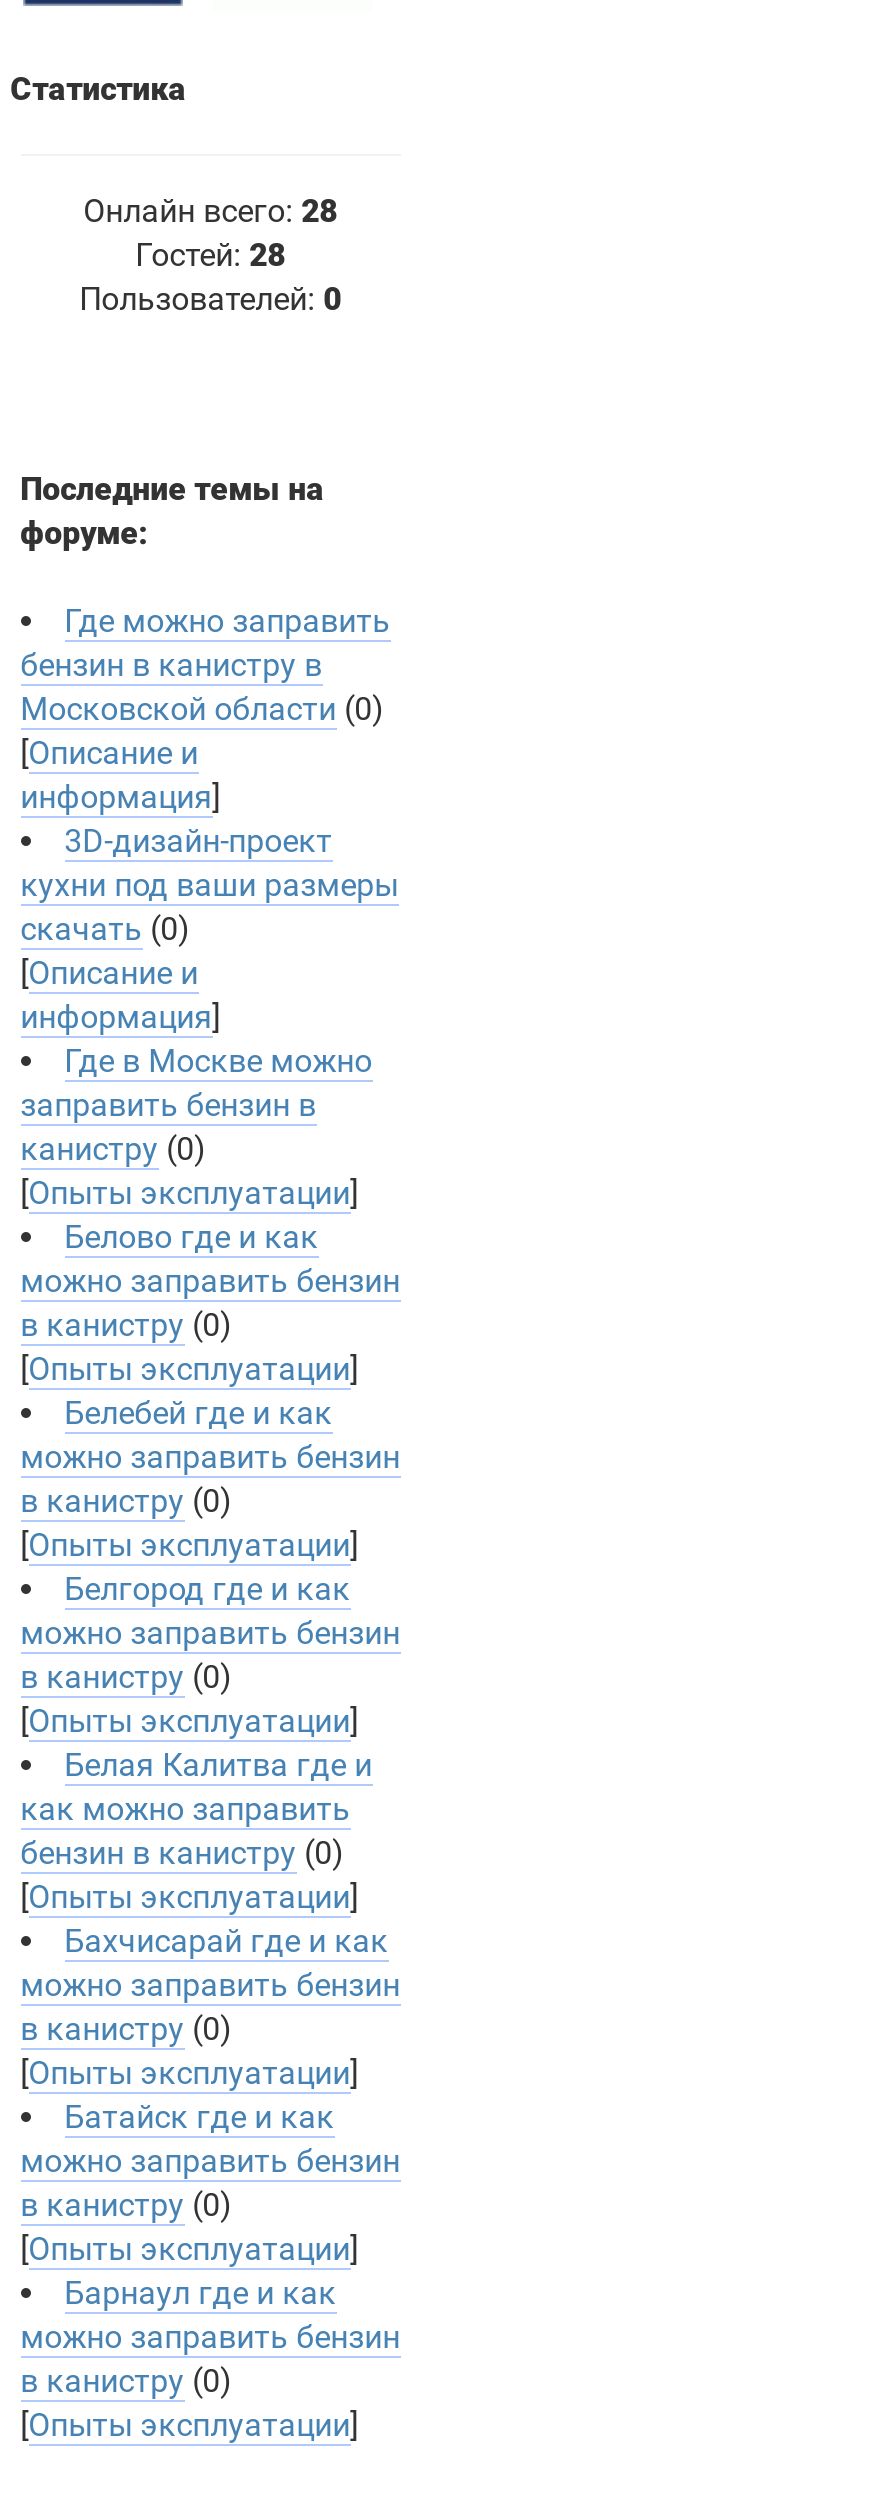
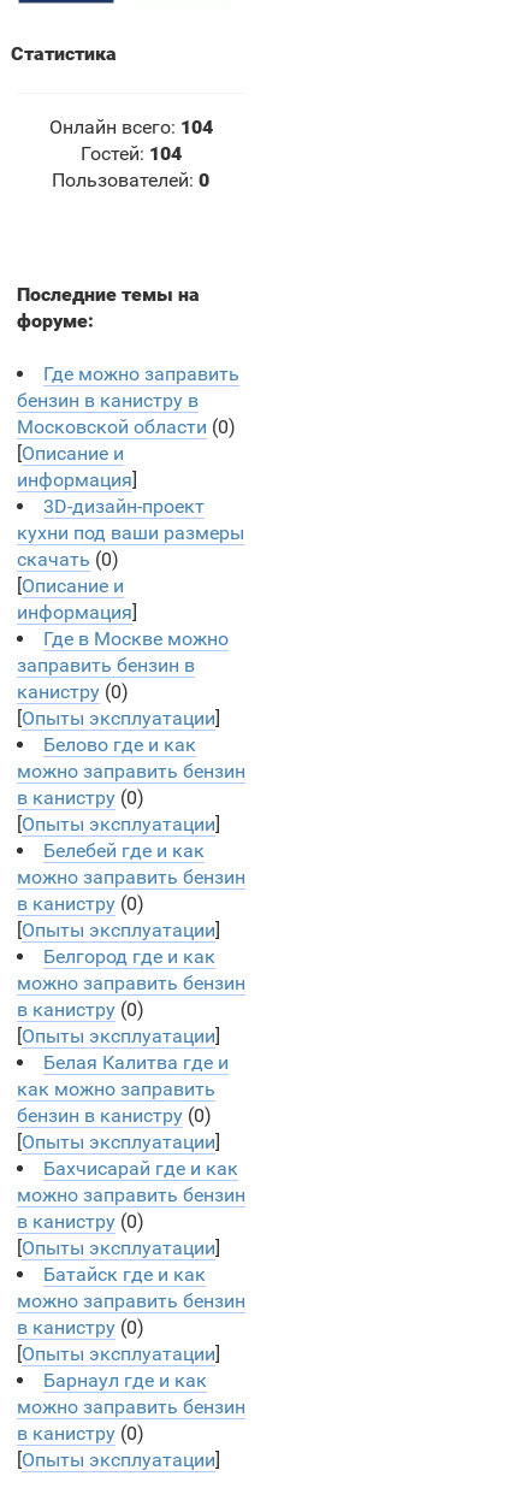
- Онлайн всего: 28
+ Онлайн всего: 104

- Гостей: 28
+ Гостей: 104
